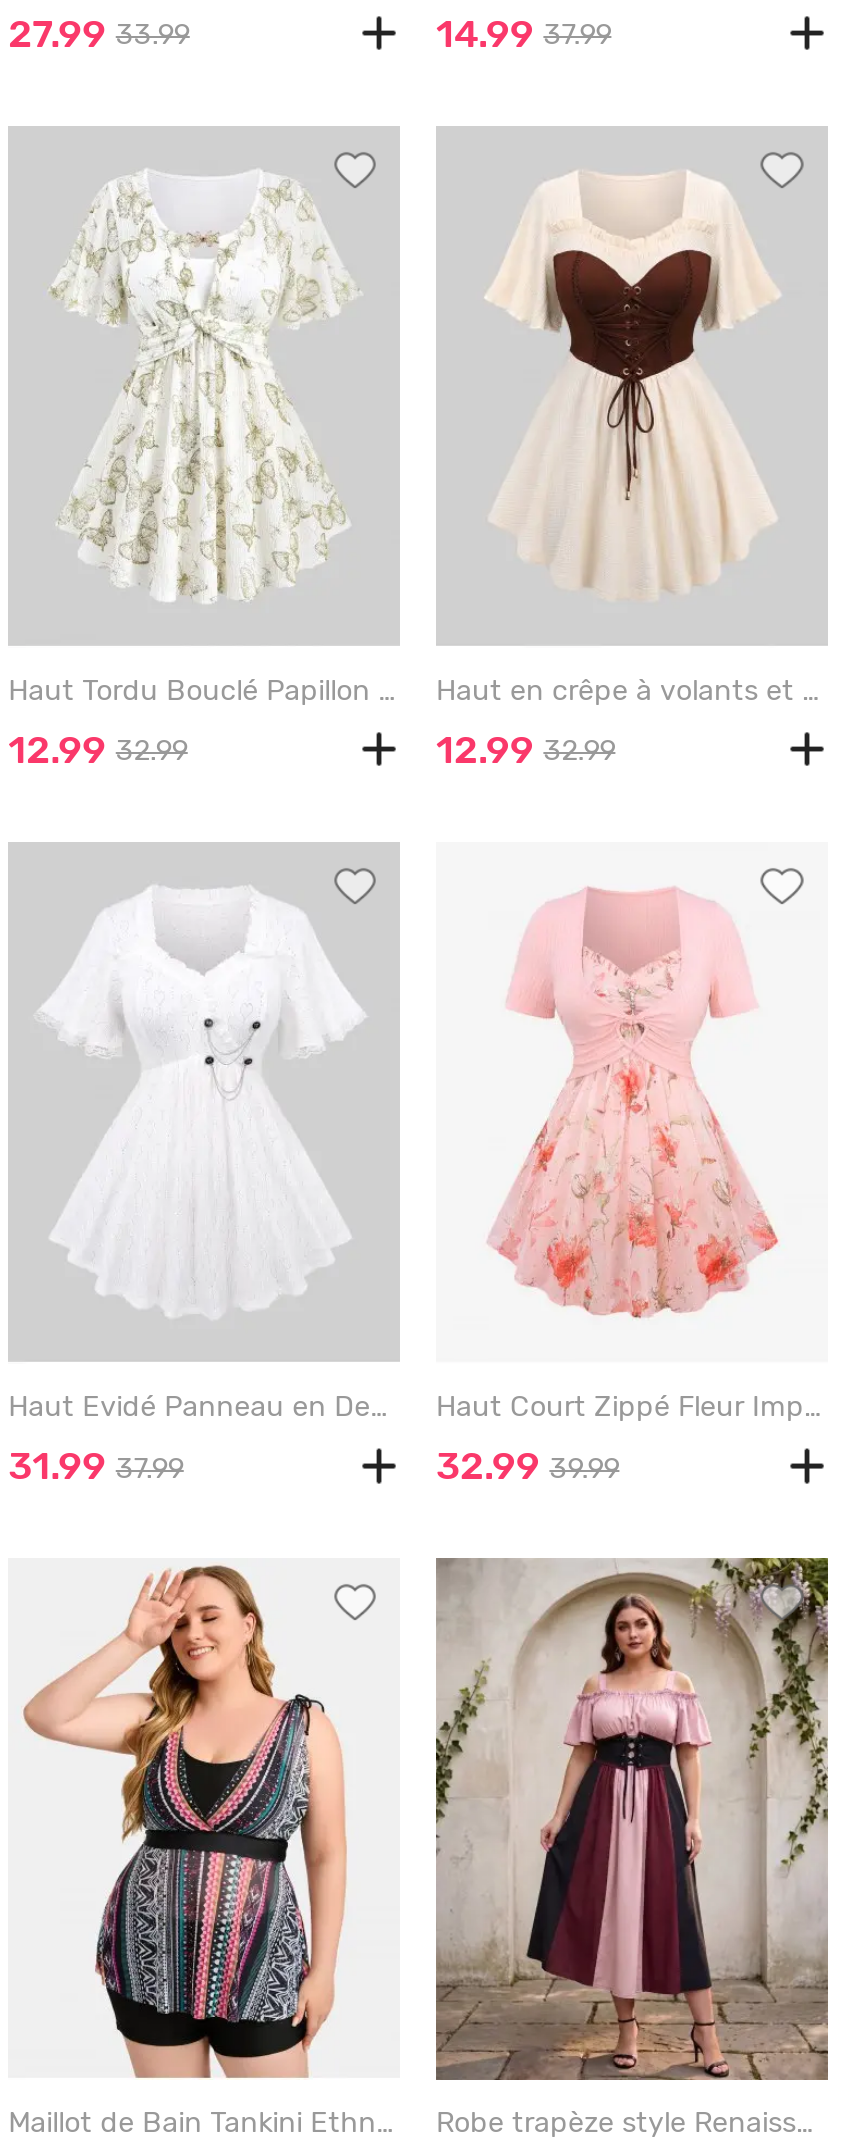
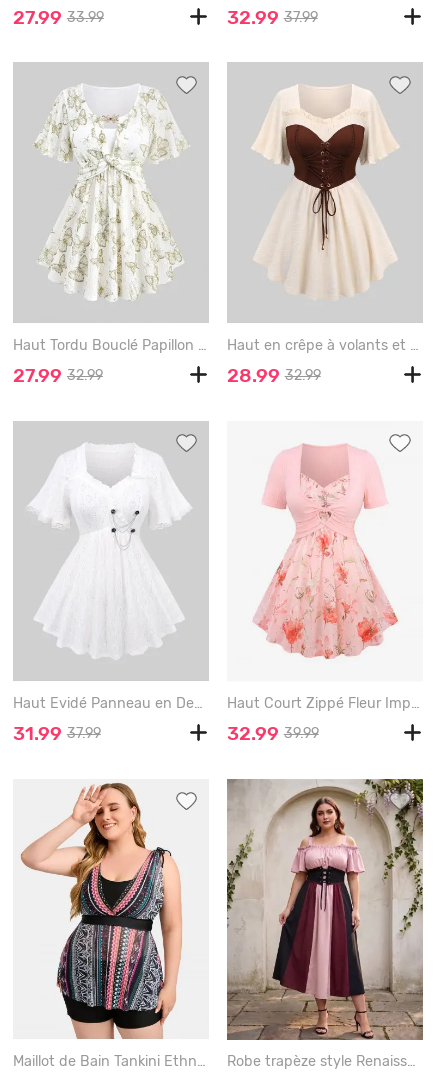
- 14.99 37.99
+ 32.99 37.99

- 12.99 32.99
+ 27.99 32.99

- 12.99 32.99
+ 28.99 32.99
